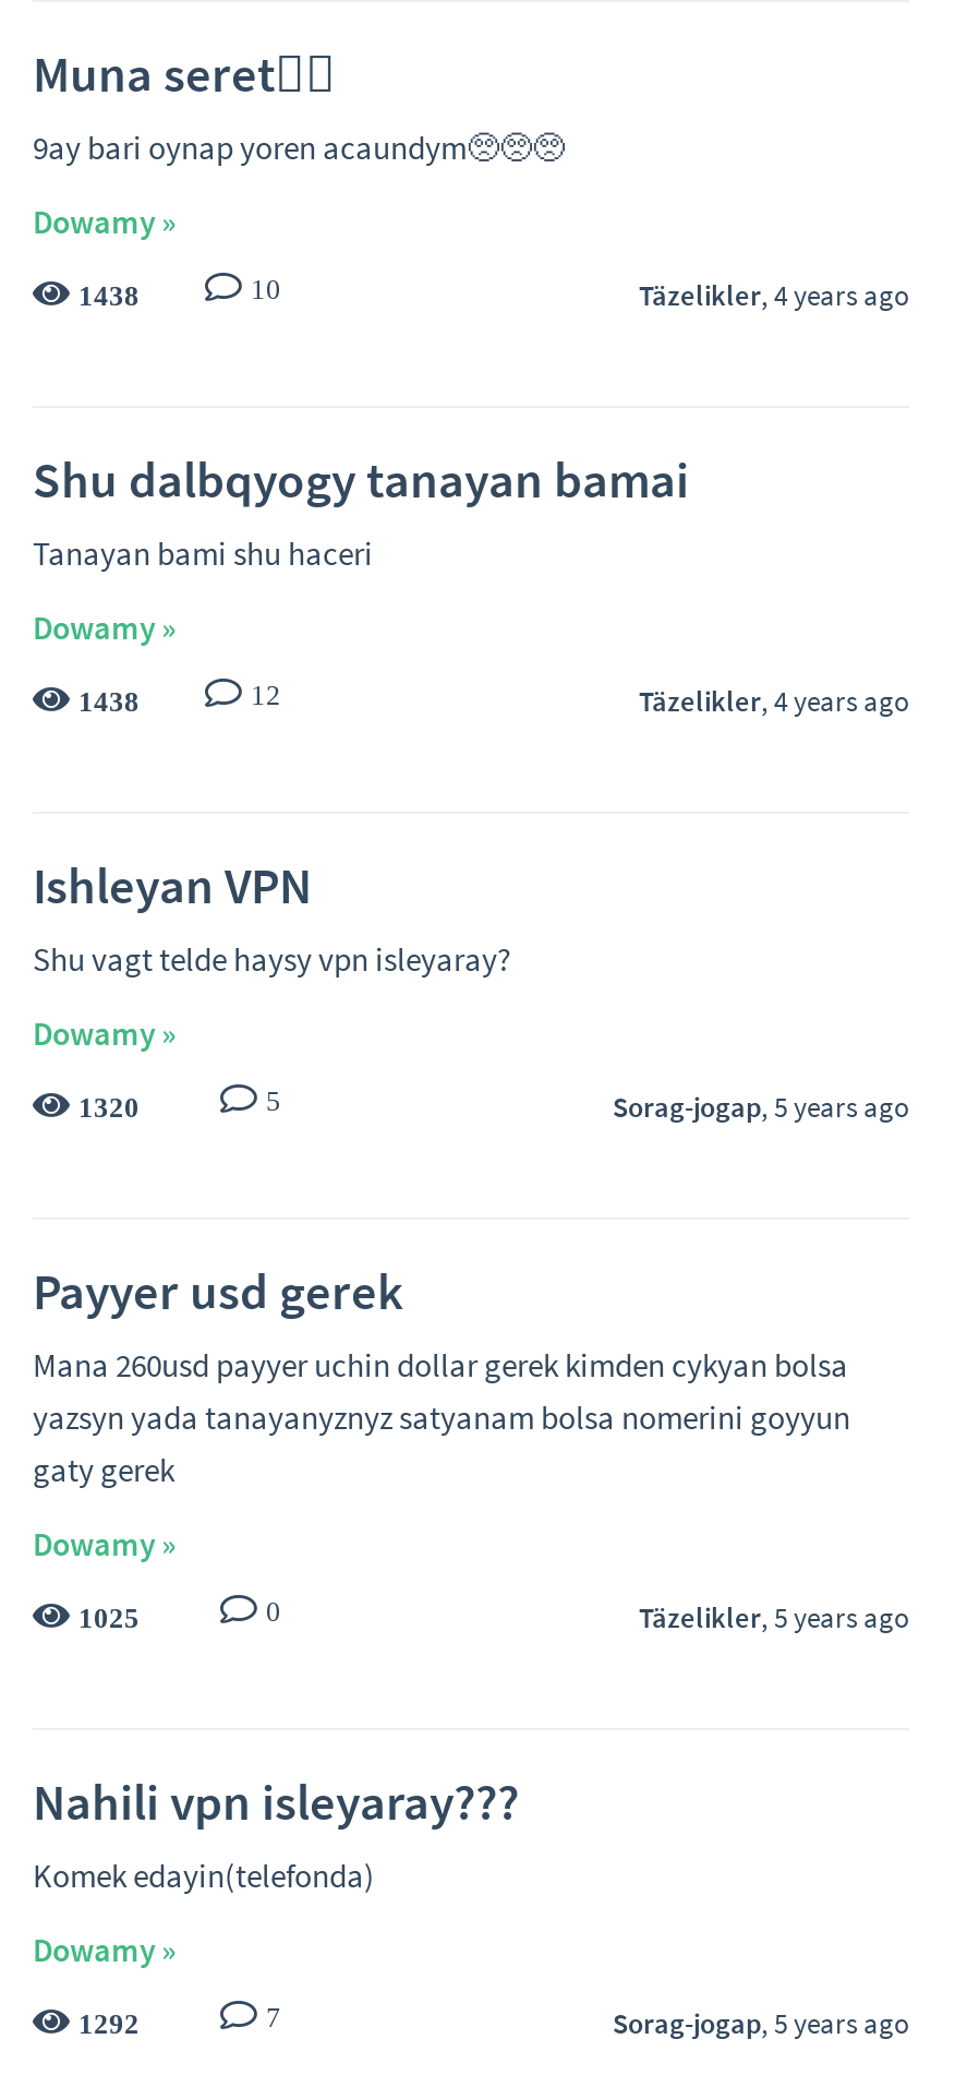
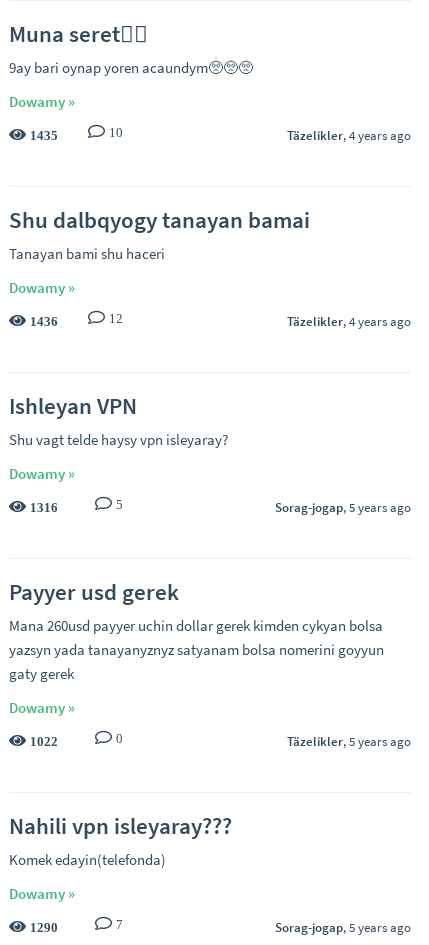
- 1438
+ 1435

- 1438
+ 1436

- 1320
+ 1316

- 1025
+ 1022

- 1292
+ 1290
